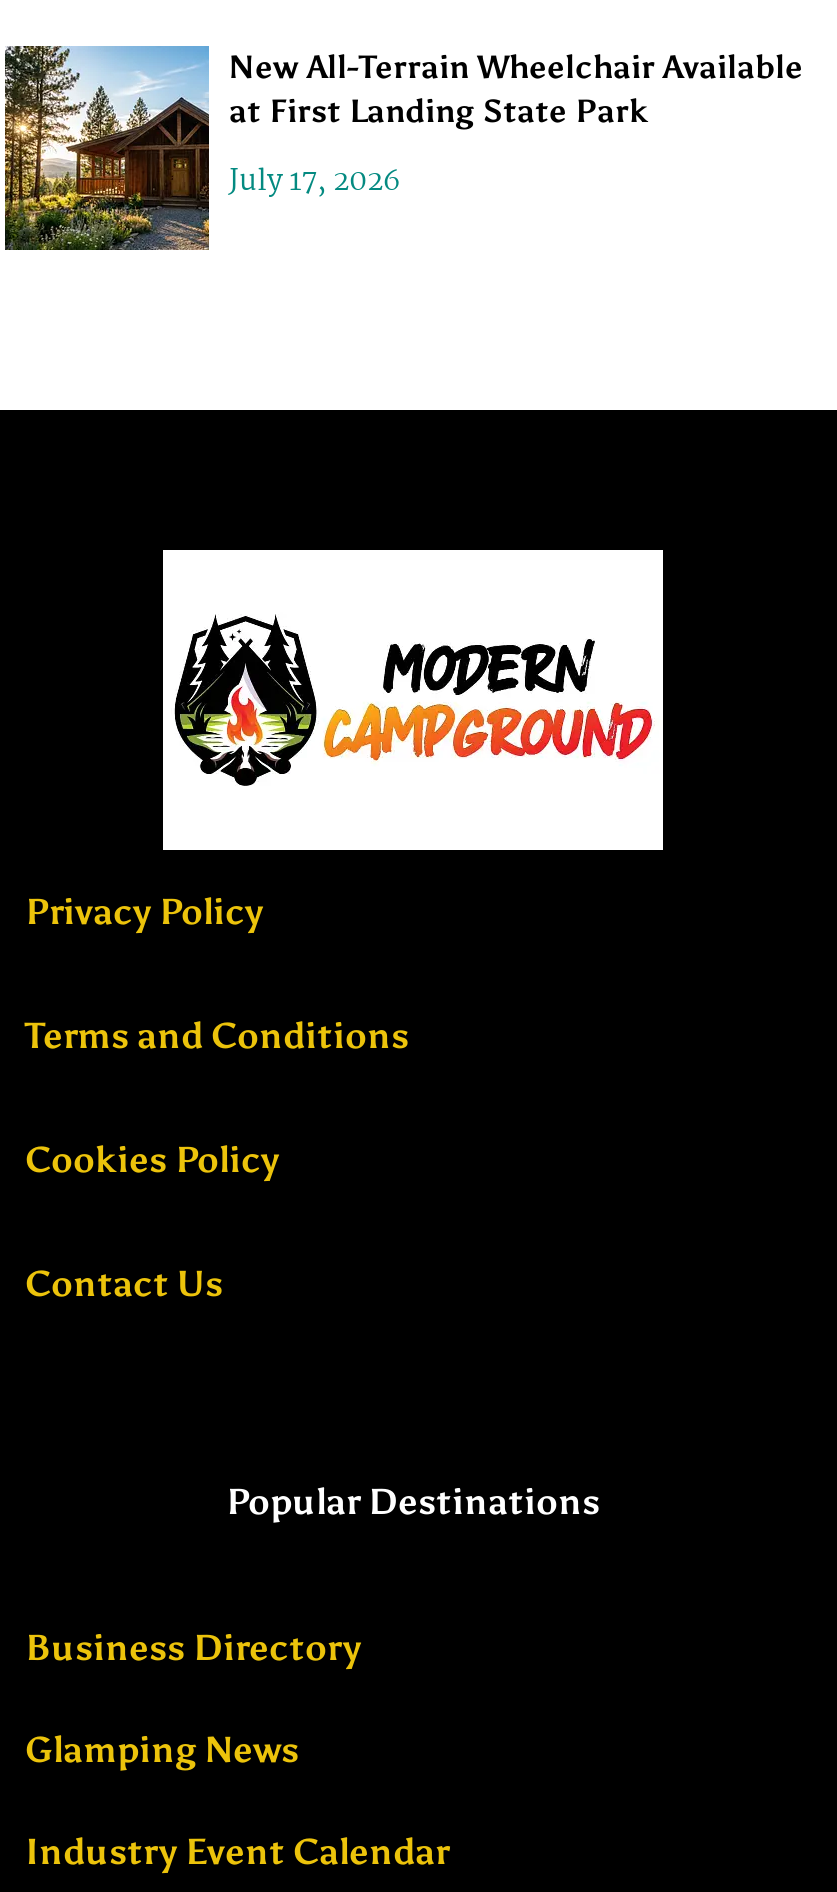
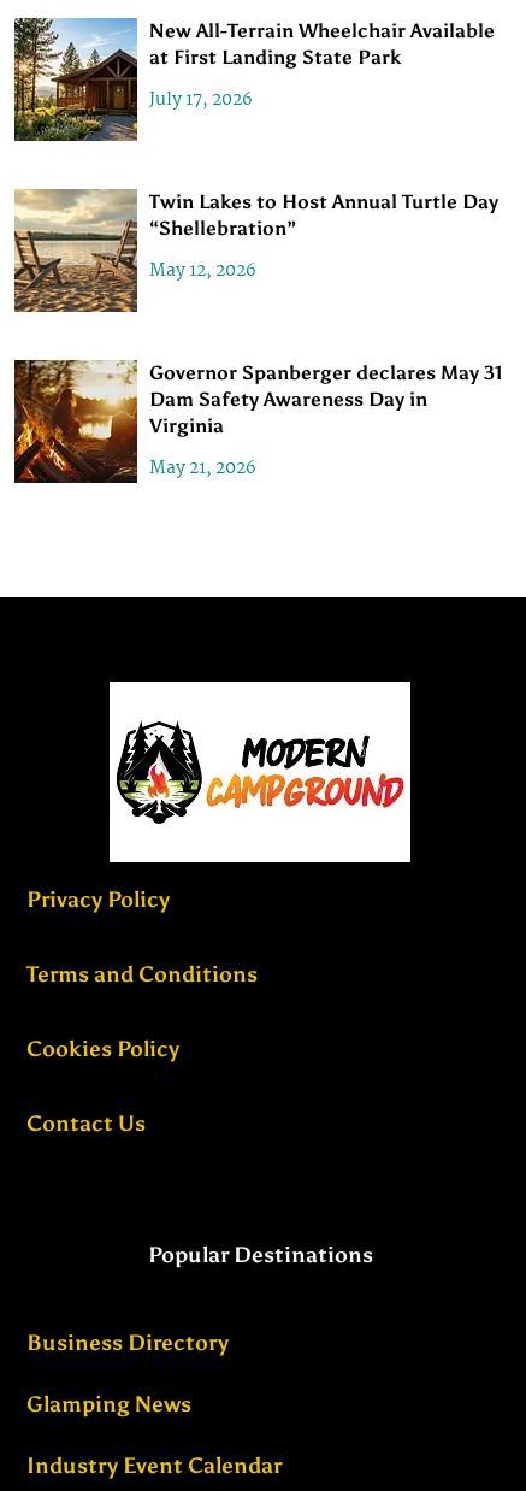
+ [image]
+ Twin Lakes to Host Annual Turtle Day
+ “Shellebration”
+ May 12, 2026

+ [image]
+ Governor Spanberger declares May 31
+ Dam Safety Awareness Day in
+ Virginia
+ May 21, 2026
